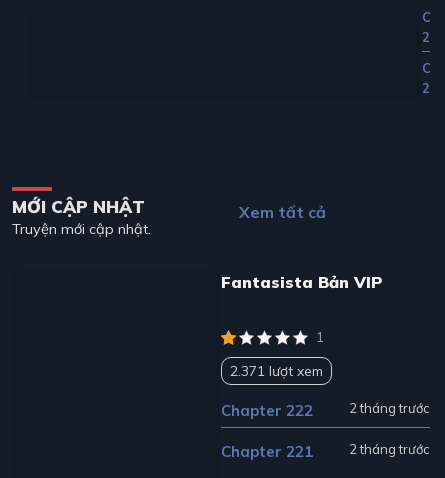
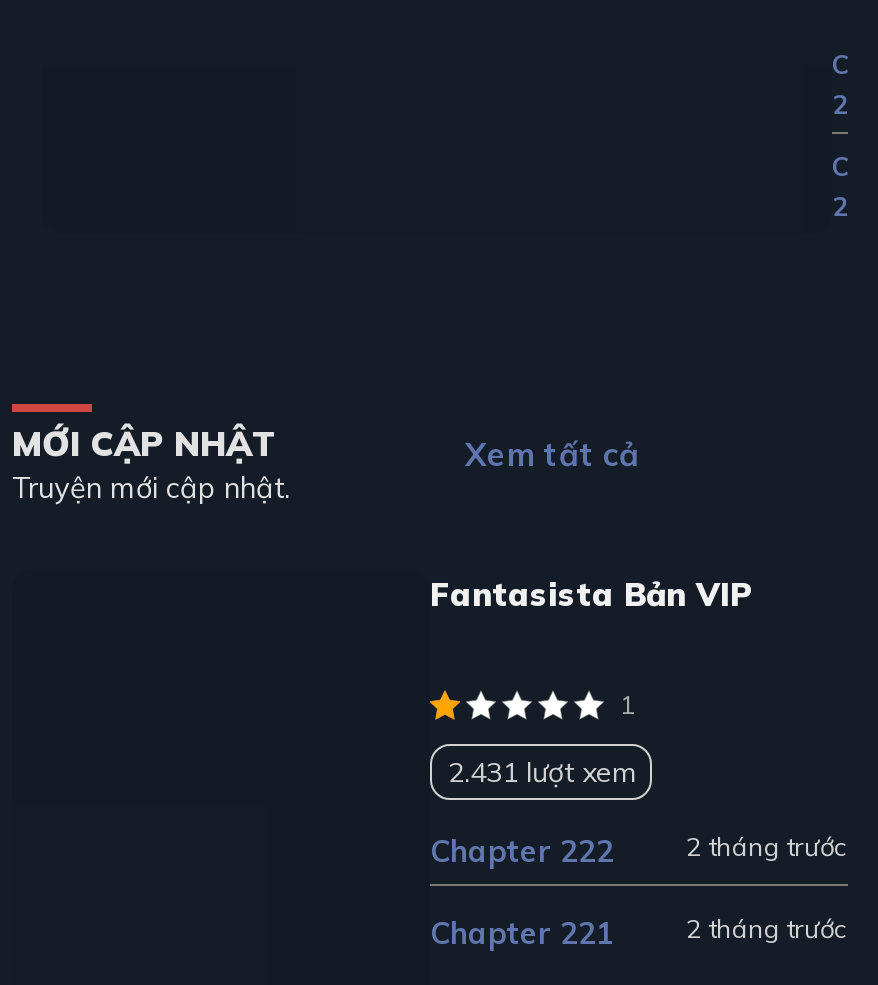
- 2.371 lượt xem
+ 2.431 lượt xem
